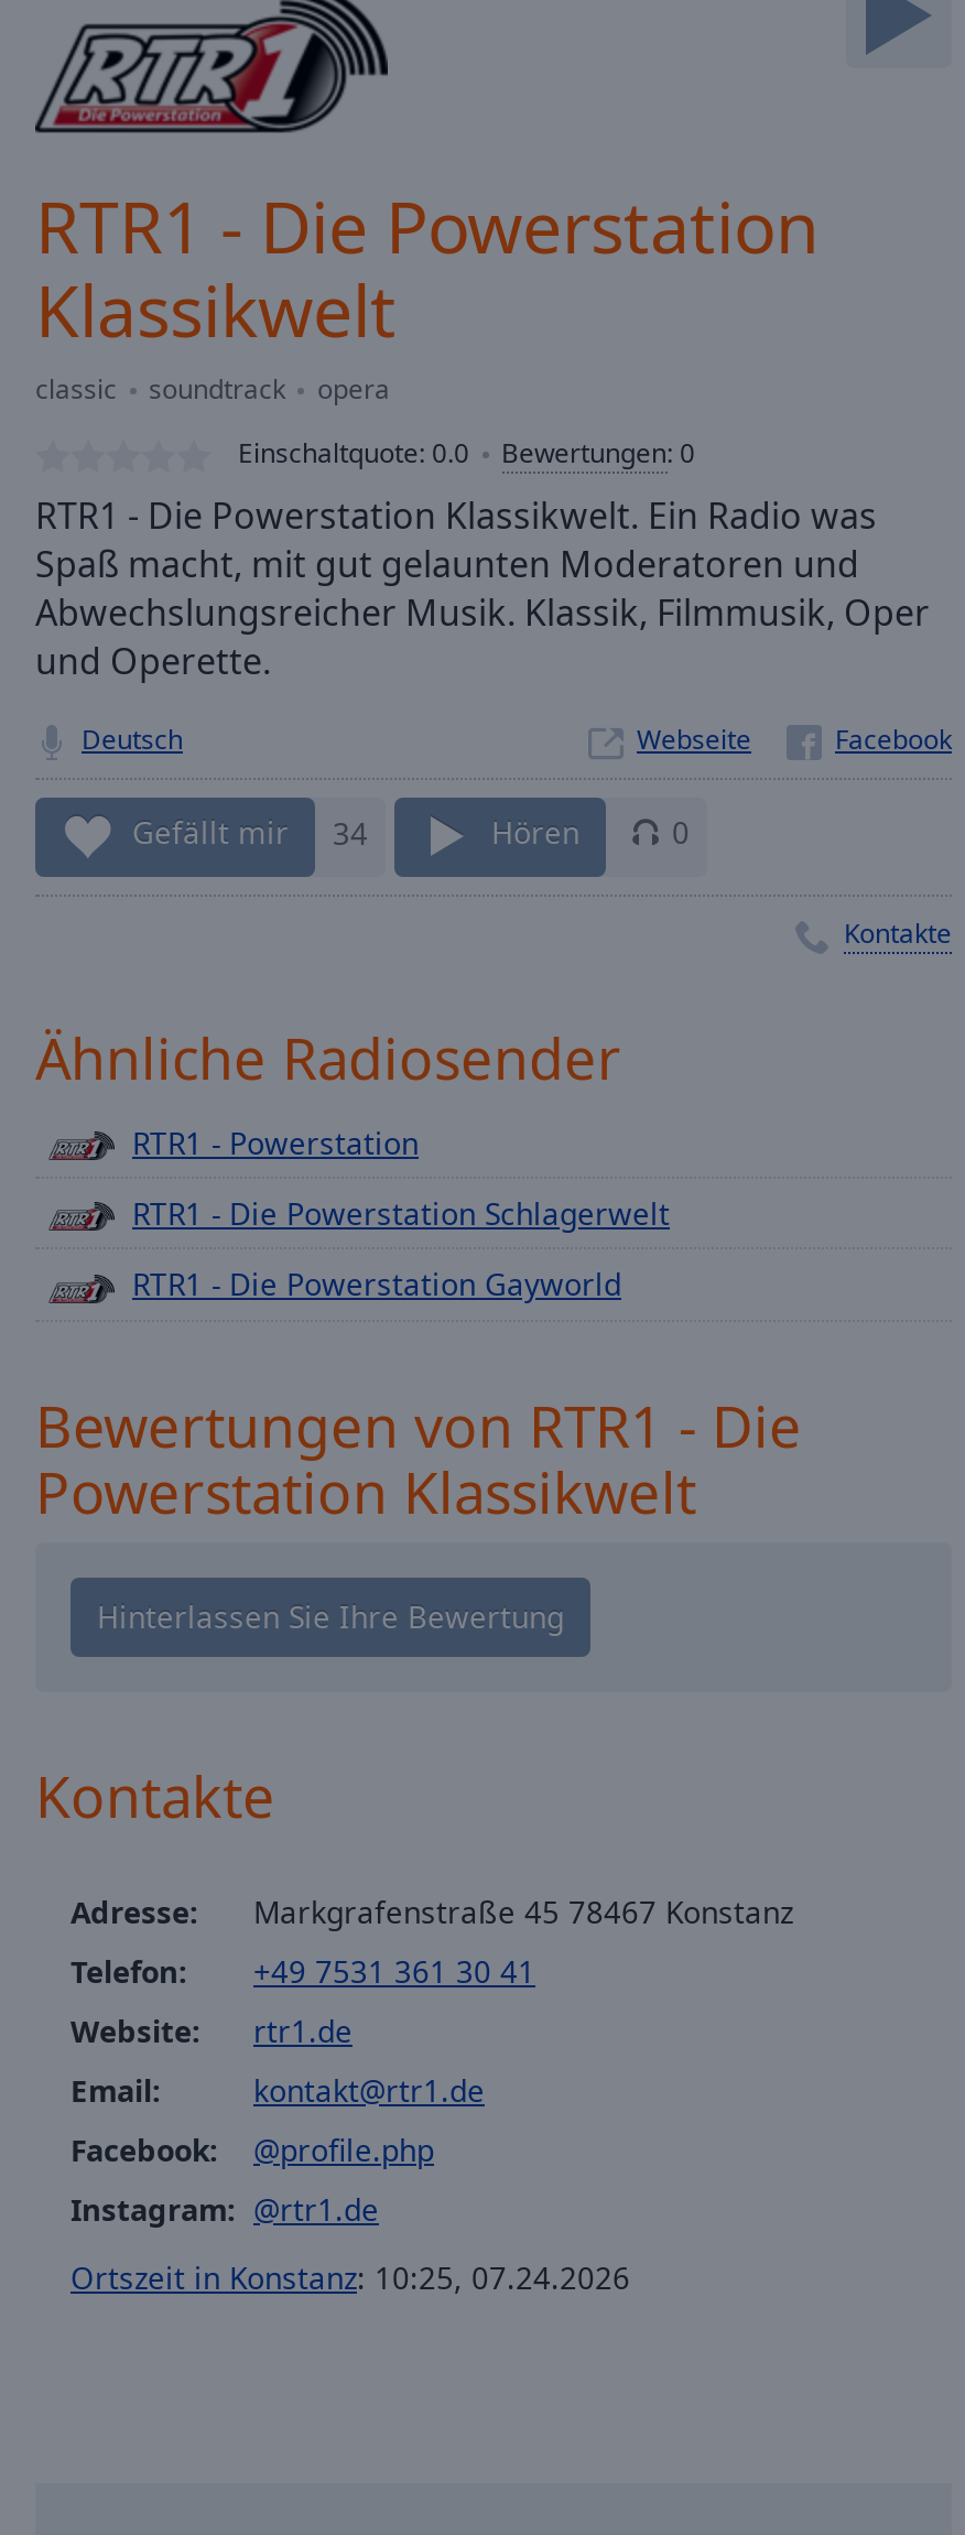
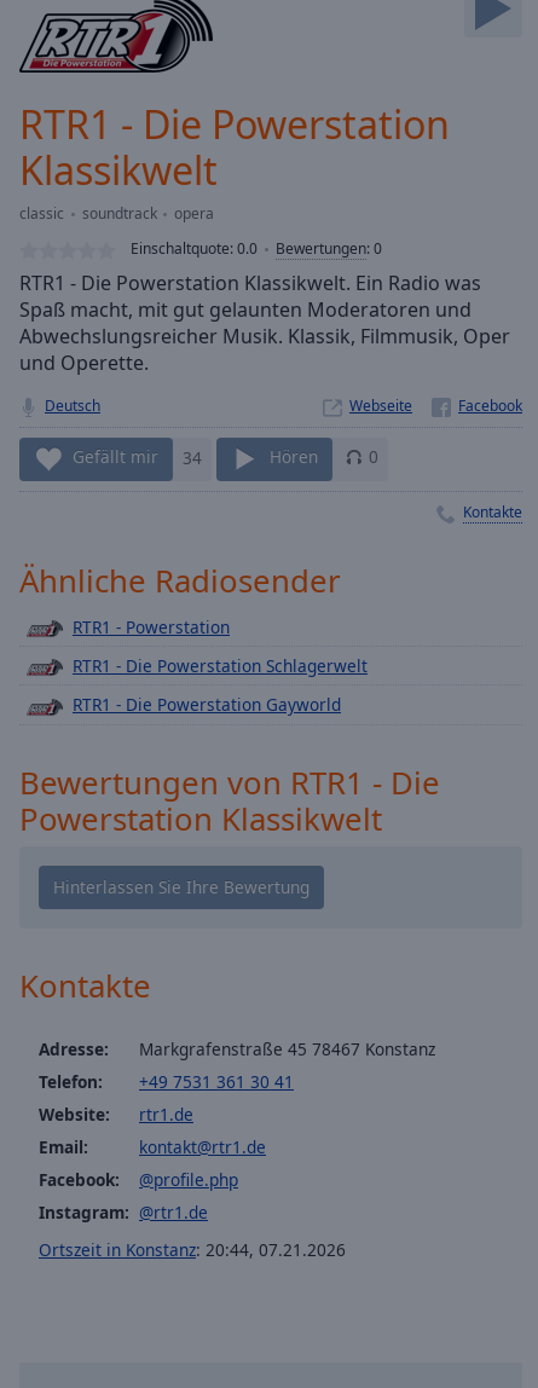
- Ortszeit in Konstanz: 10:25, 07.24.2026
+ Ortszeit in Konstanz: 20:44, 07.21.2026
